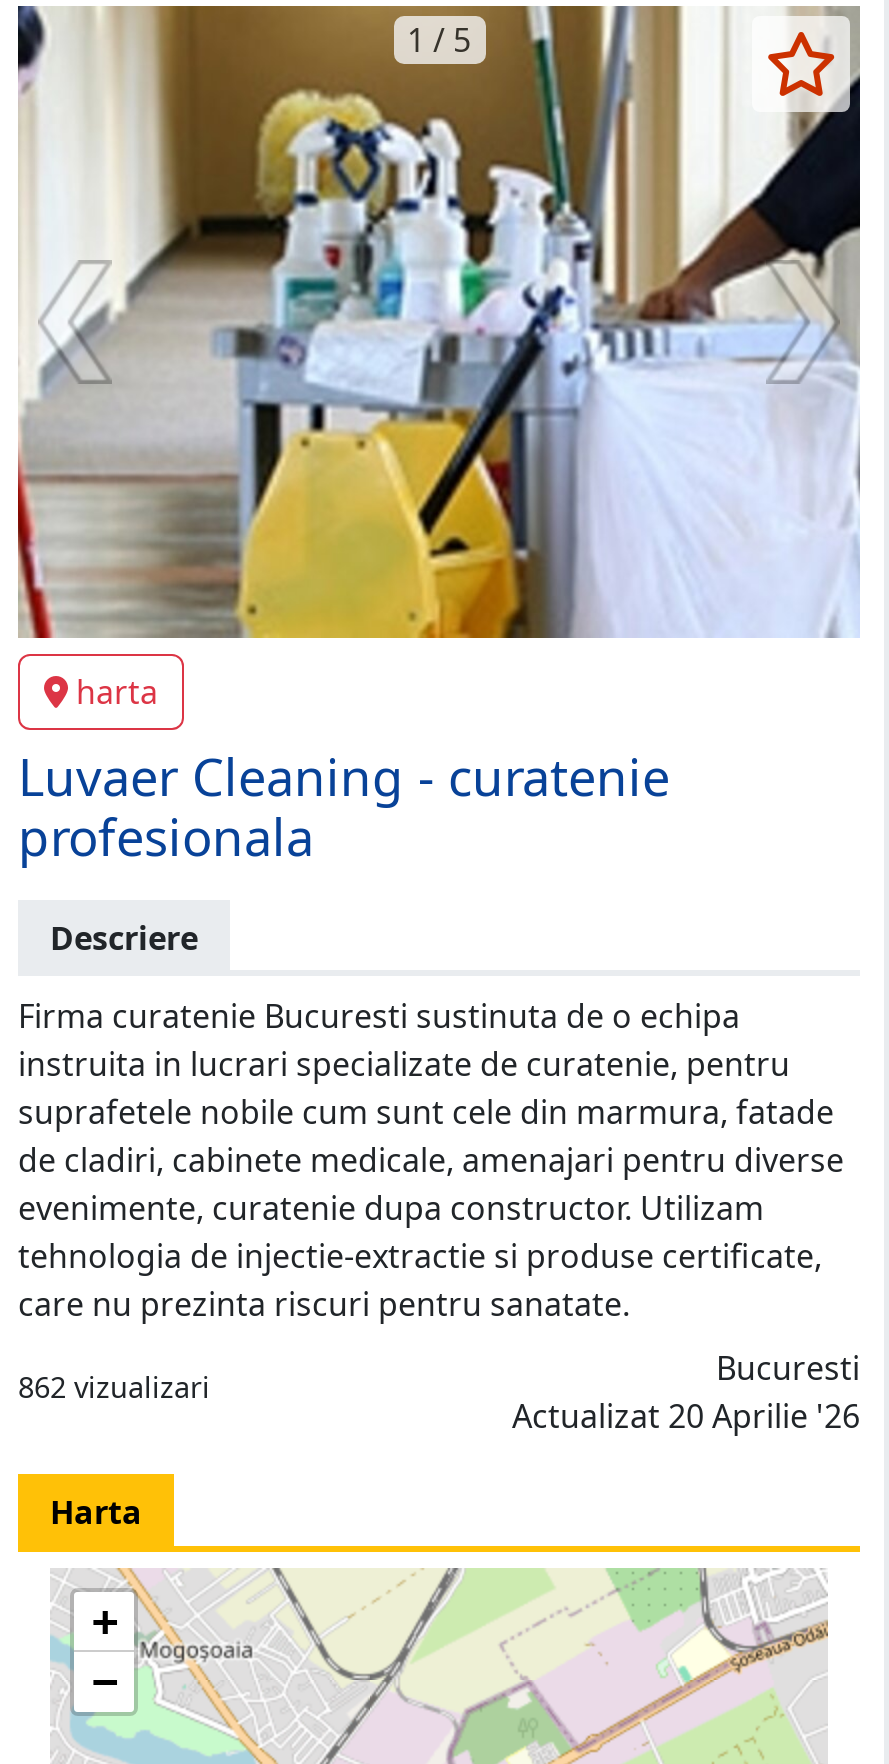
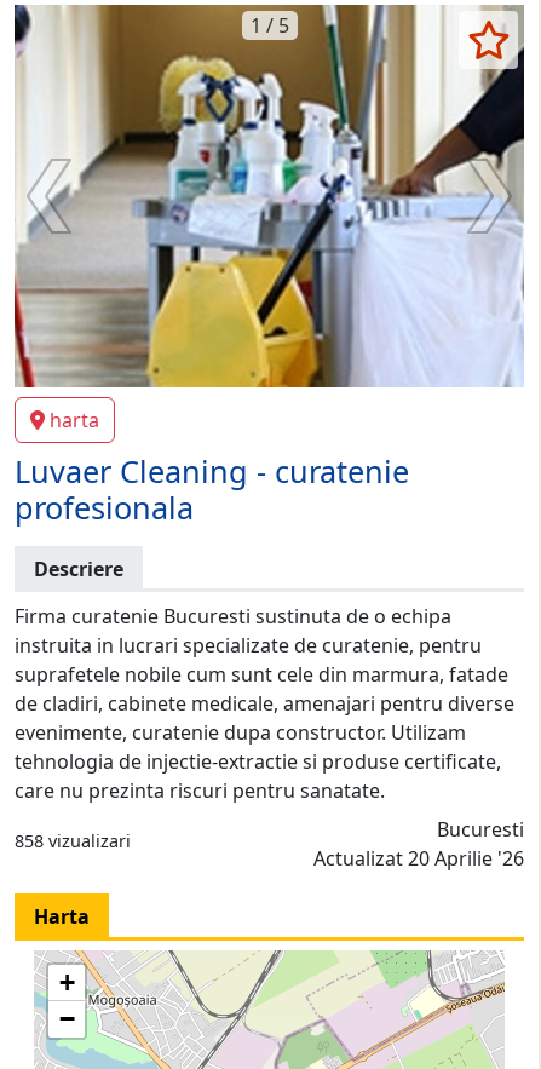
- 862 vizualizari
+ 858 vizualizari
